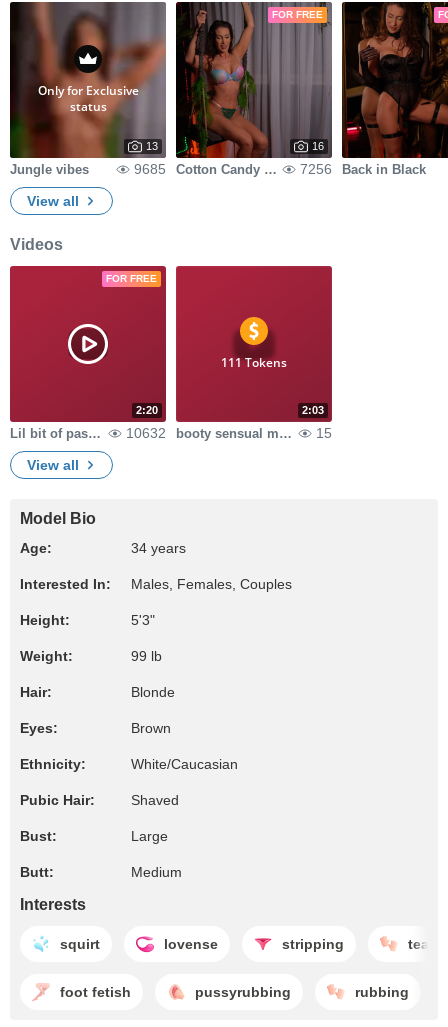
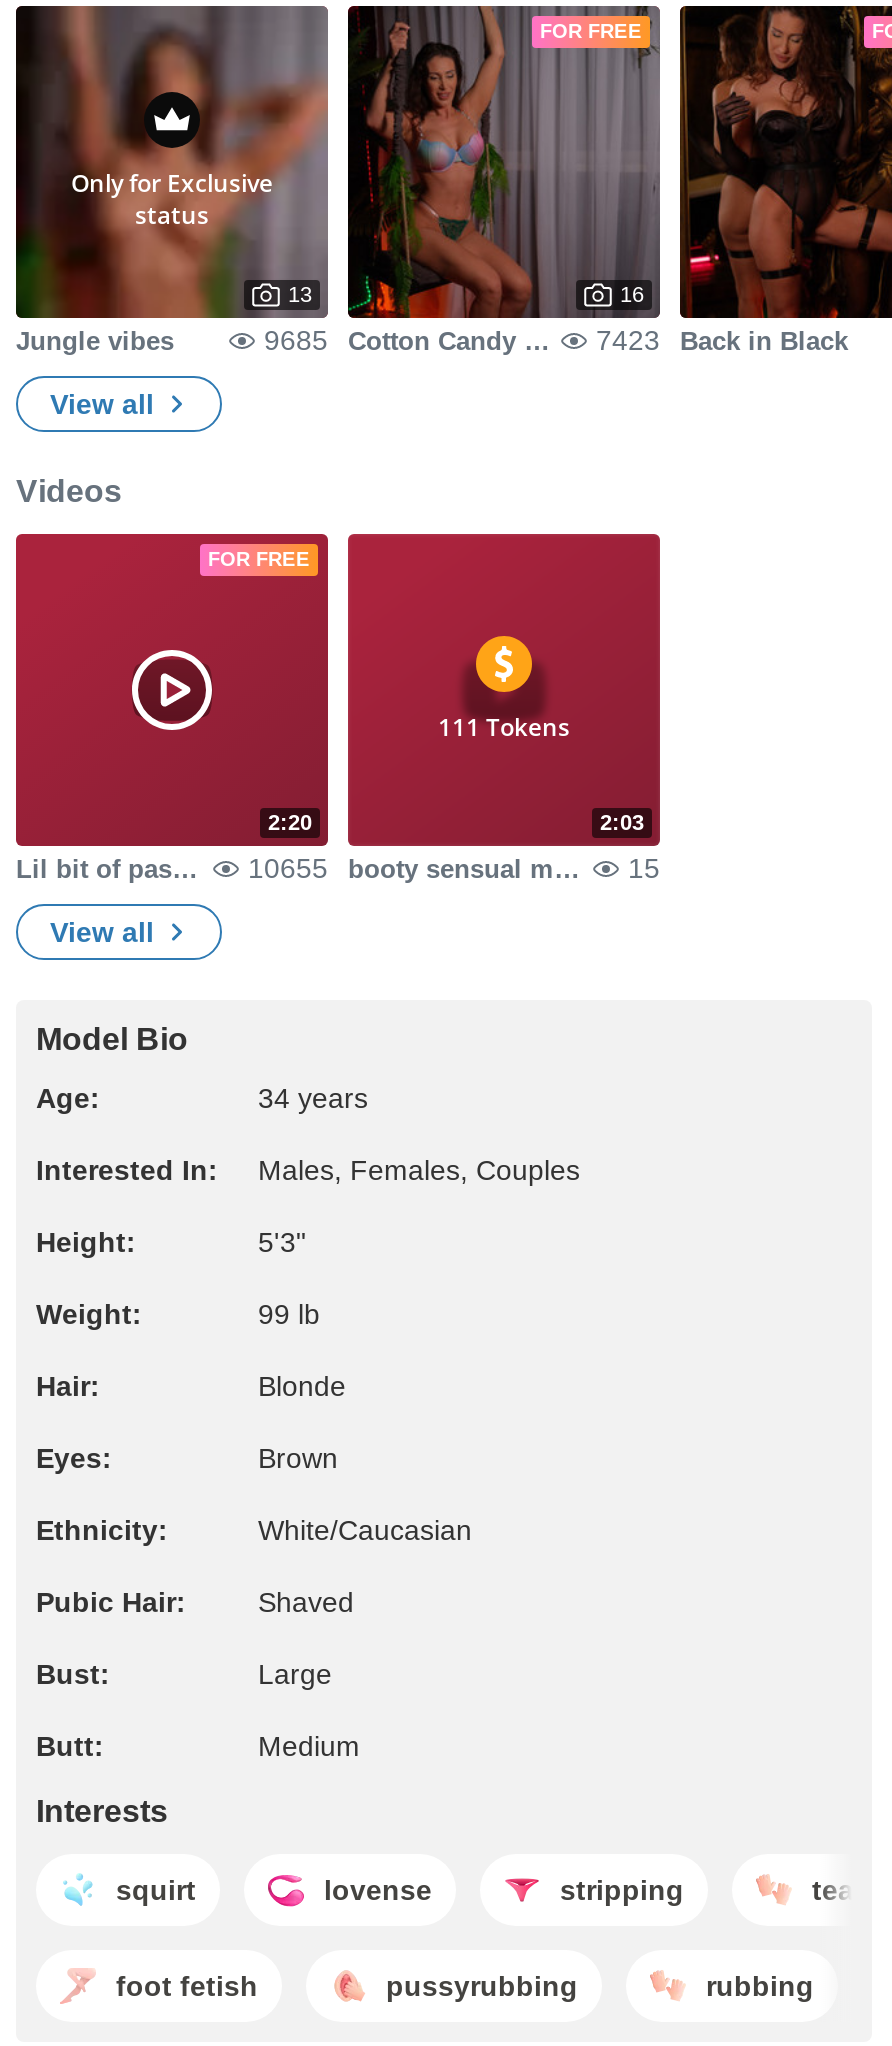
- 7256
+ 7423

- 10632
+ 10655
